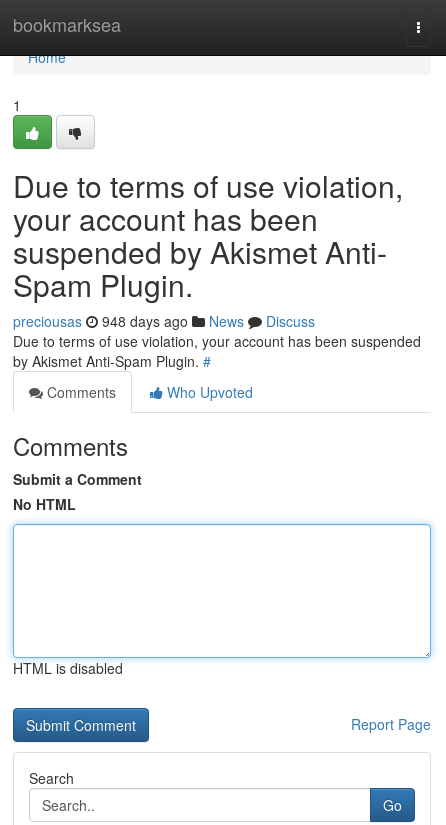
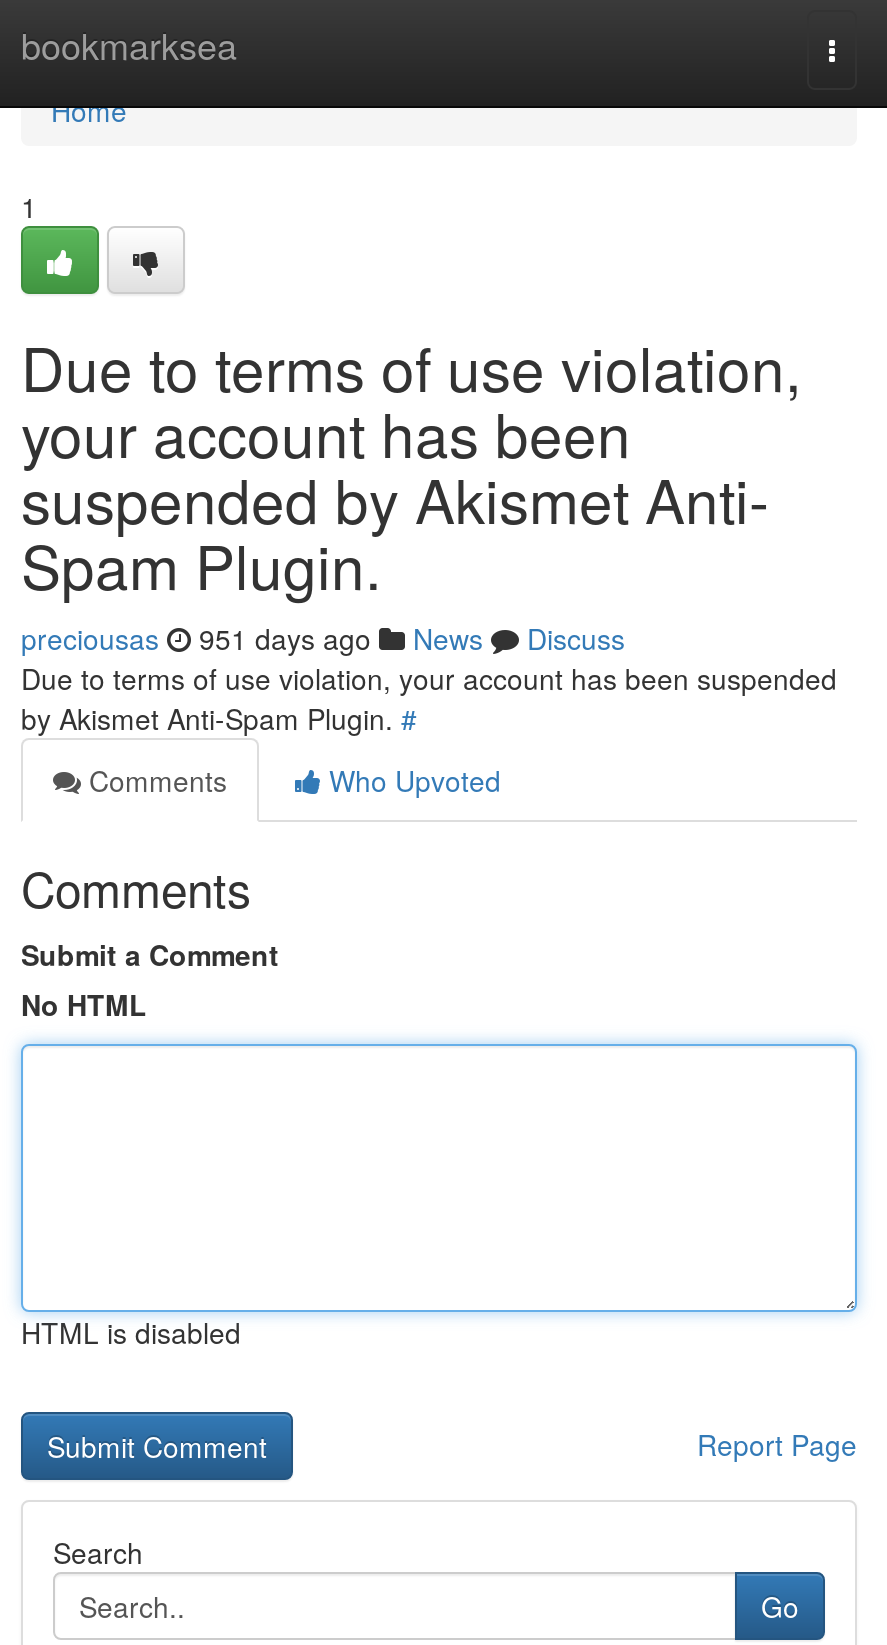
- preciousas 948 days ago News Discuss
+ preciousas 951 days ago News Discuss
